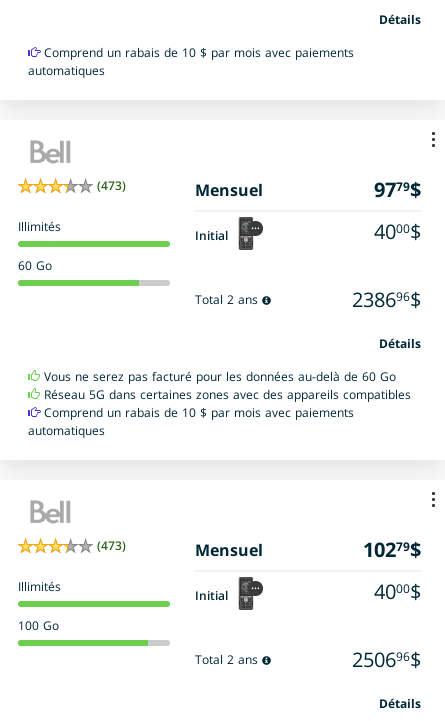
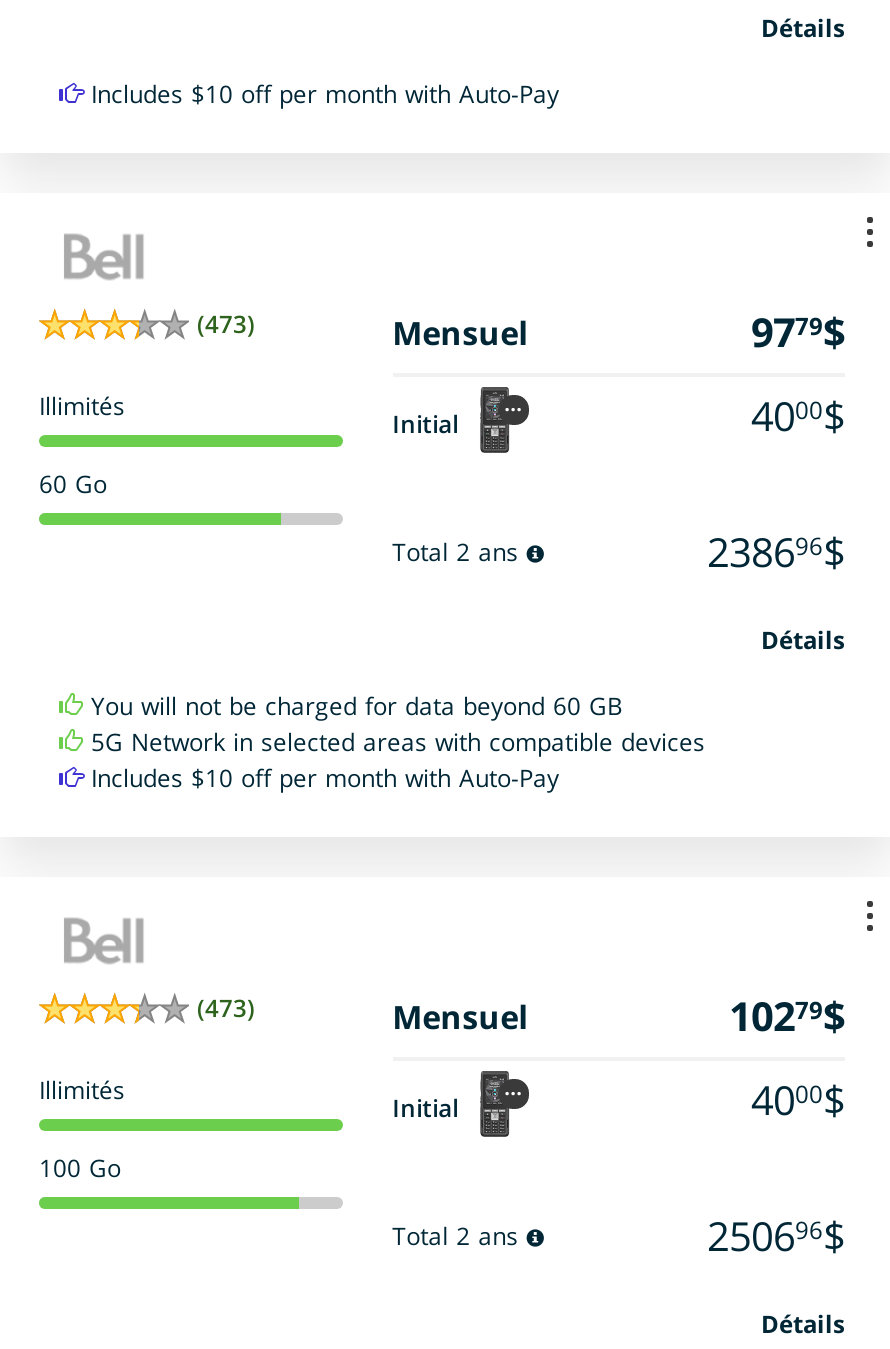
- Comprend un rabais de 10 $ par mois avec paiements
- automatiques
+ Includes $10 off per month with Auto-Pay

- Vous ne serez pas facturé pour les données au-delà de 60 Go
- Réseau 5G dans certaines zones avec des appareils compatibles
- Comprend un rabais de 10 $ par mois avec paiements
- automatiques
+ You will not be charged for data beyond 60 GB
+ 5G Network in selected areas with compatible devices
+ Includes $10 off per month with Auto-Pay
